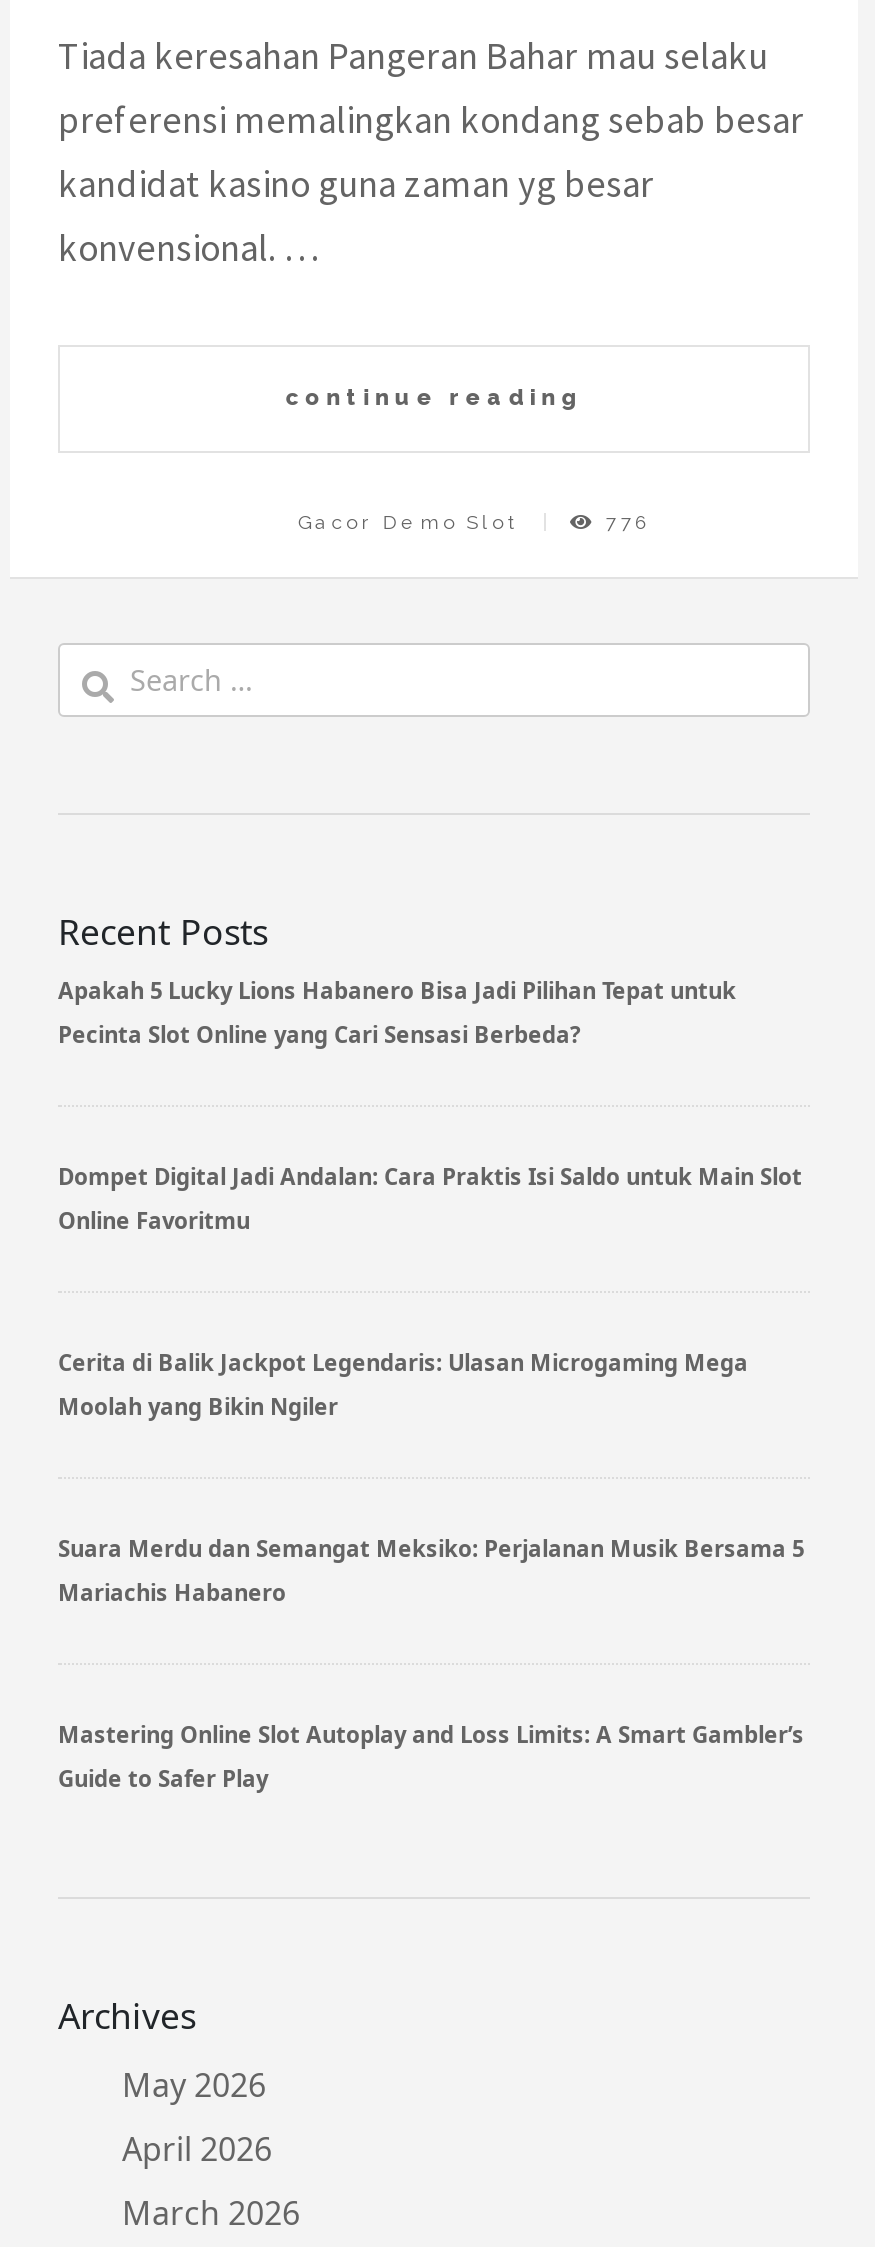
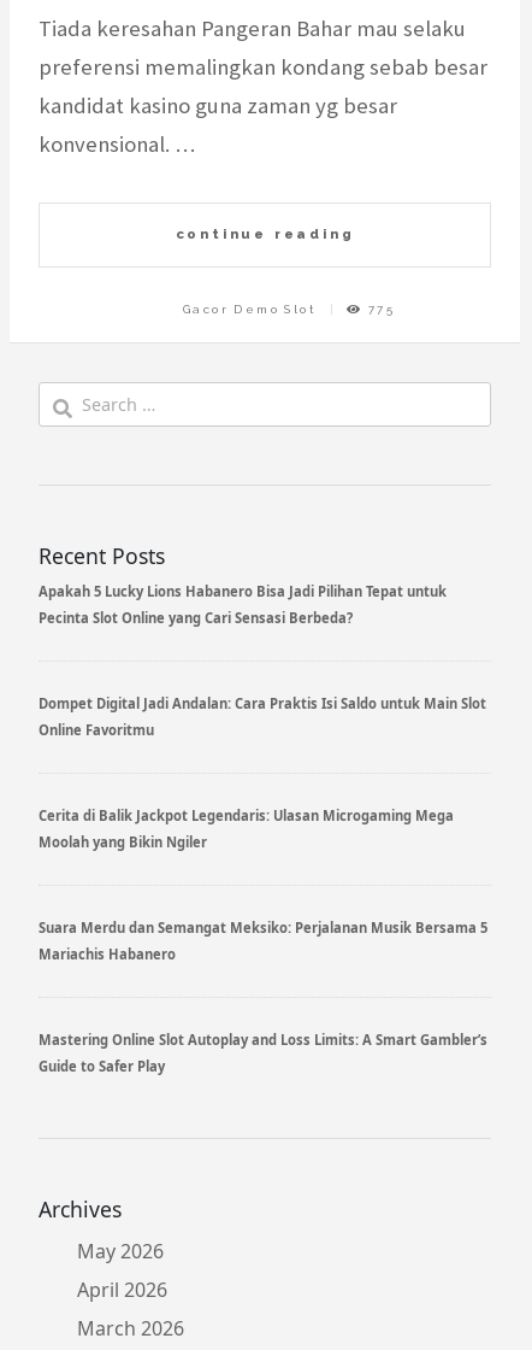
- 776
+ 775
